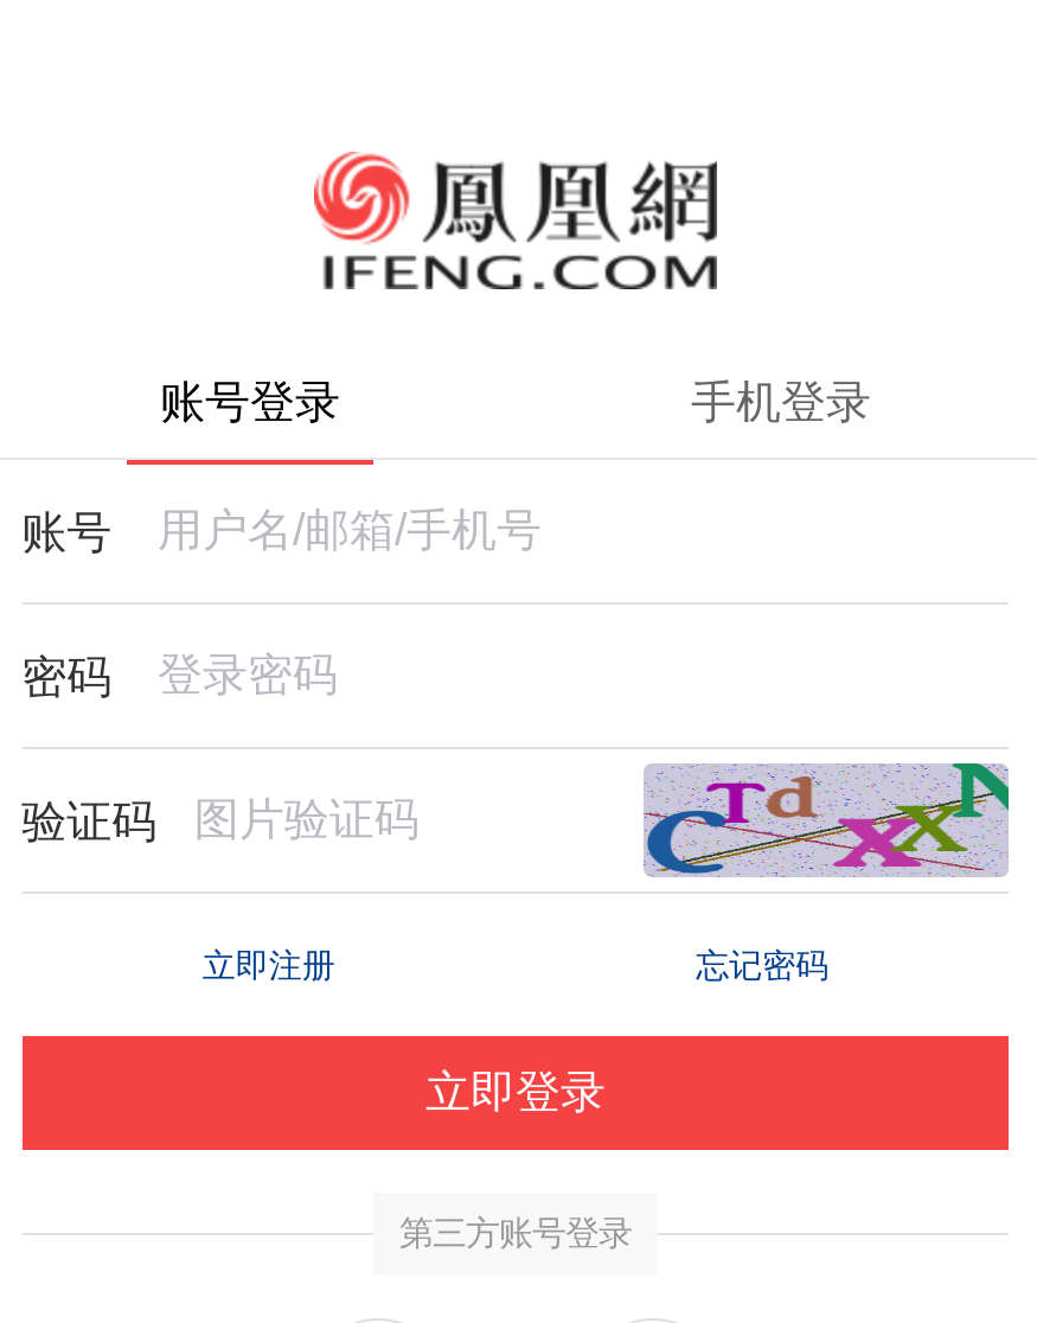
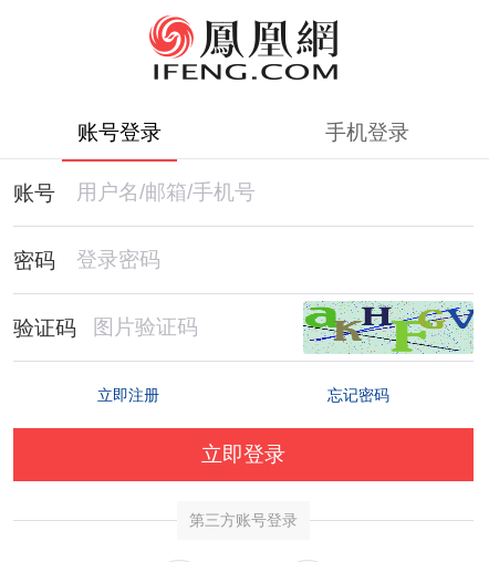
- [image]
+ [image]
